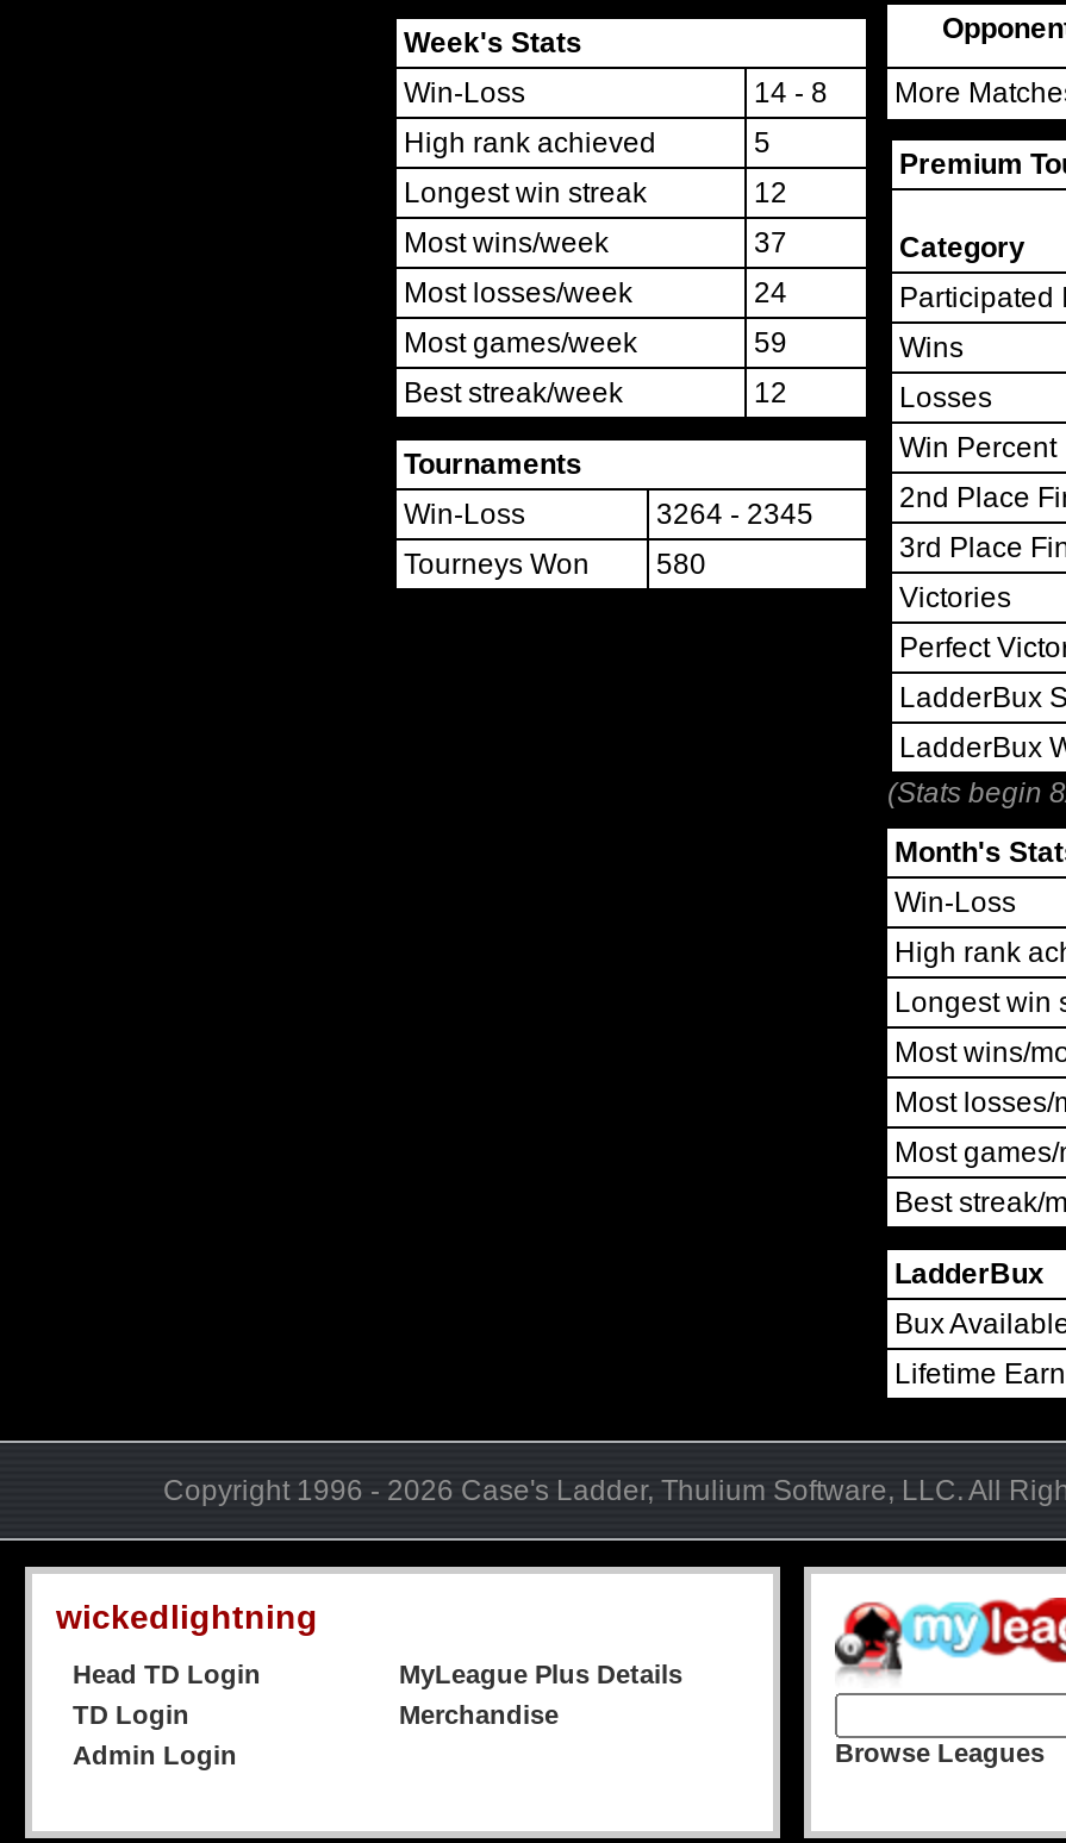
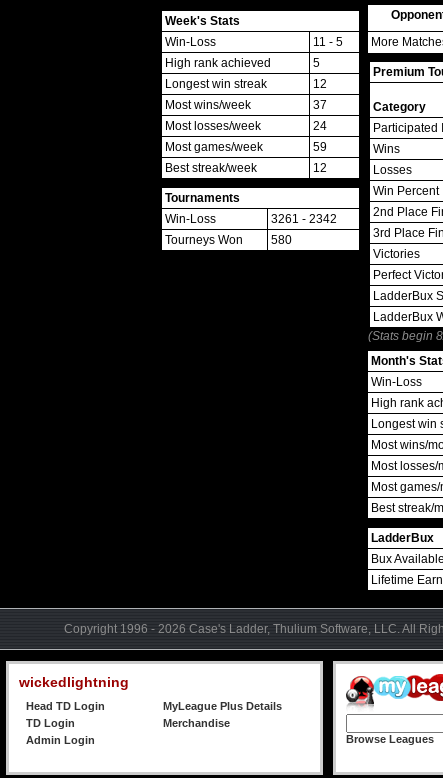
- 14 - 8
+ 11 - 5

- 3264 - 2345
+ 3261 - 2342
